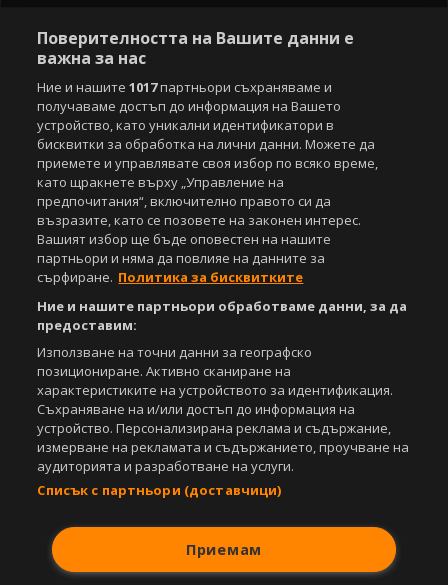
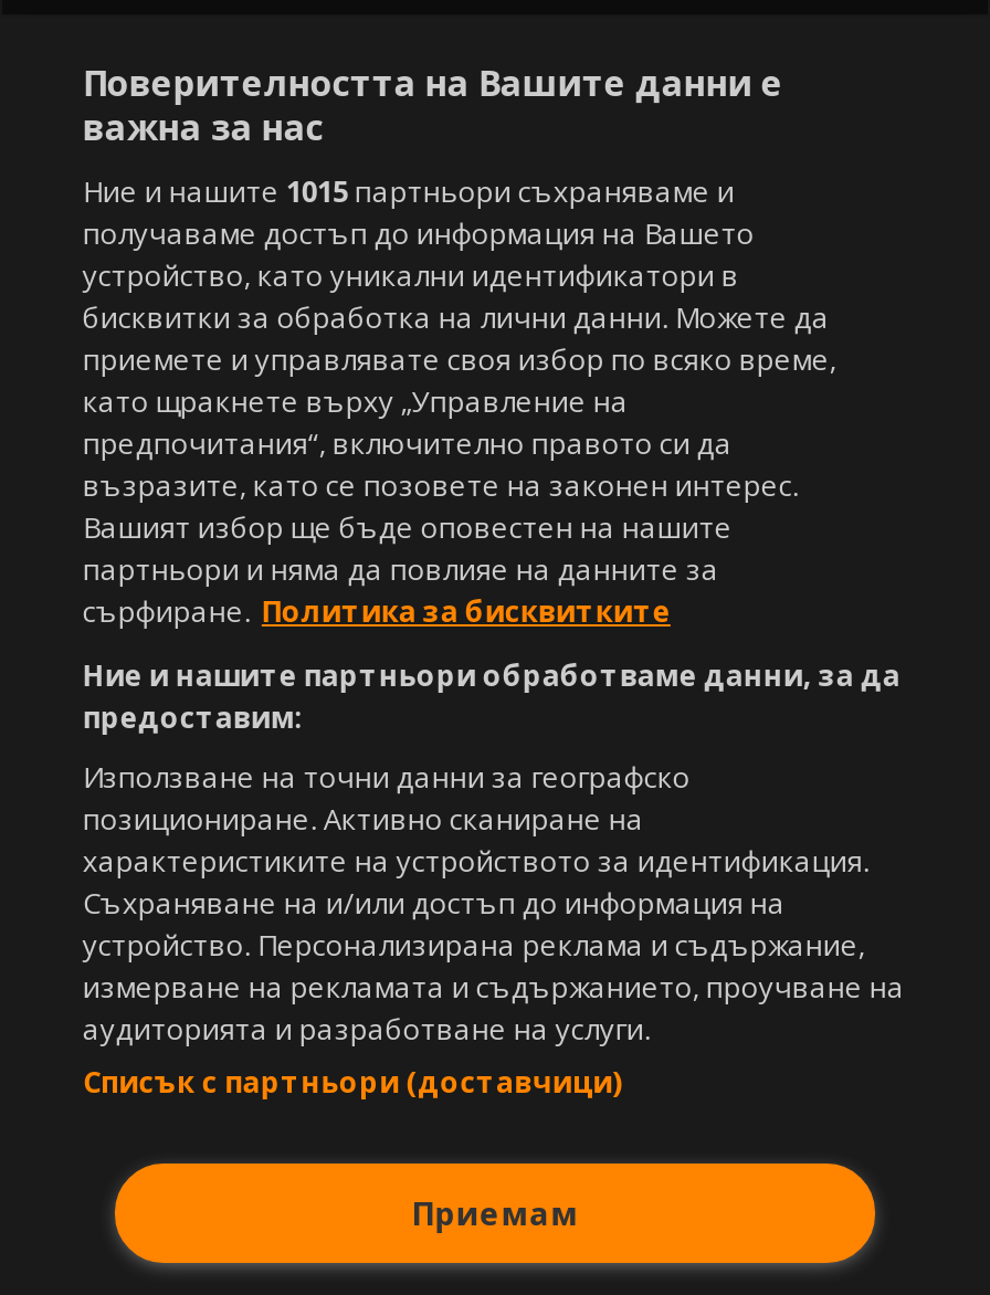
- Ние и нашите 1017 партньори съхраняваме и
+ Ние и нашите 1015 партньори съхраняваме и
